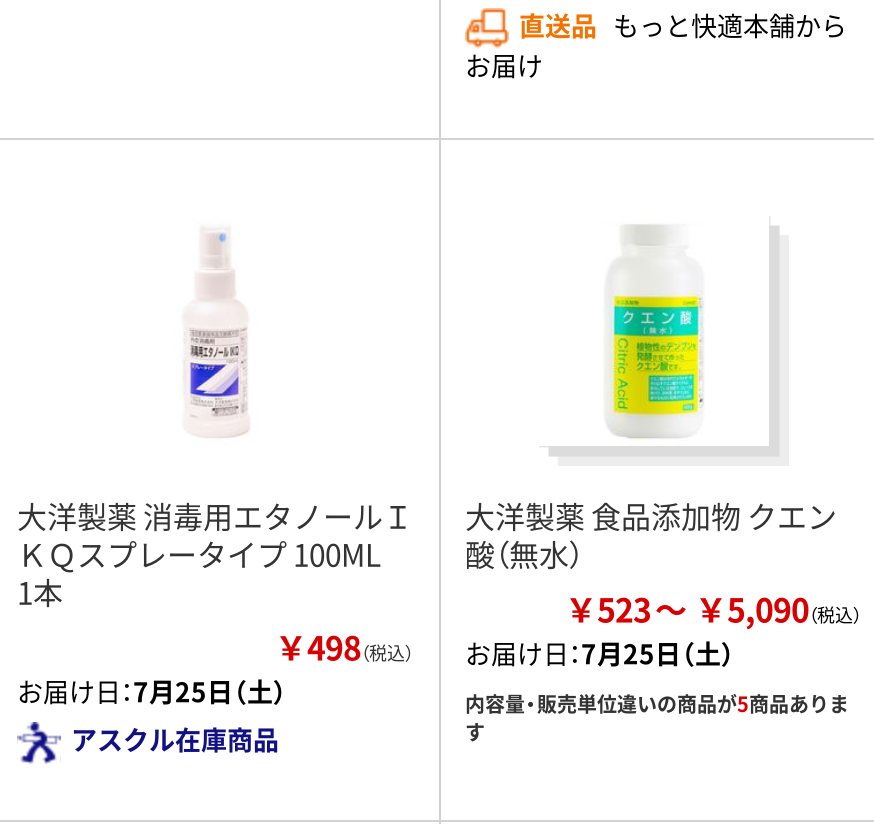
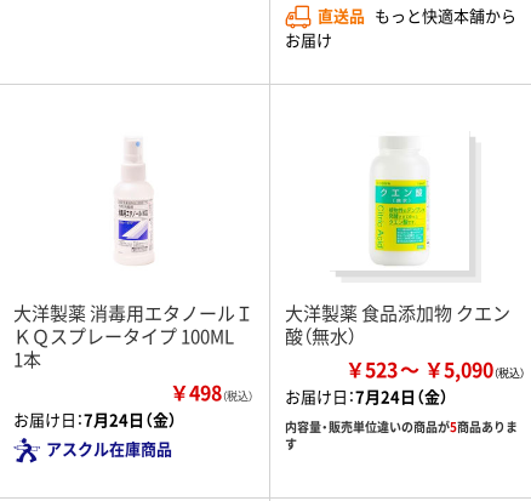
- お届け日：7月25日（土）
+ お届け日：7月24日（金）

- お届け日：7月25日（土）
+ お届け日：7月24日（金）
